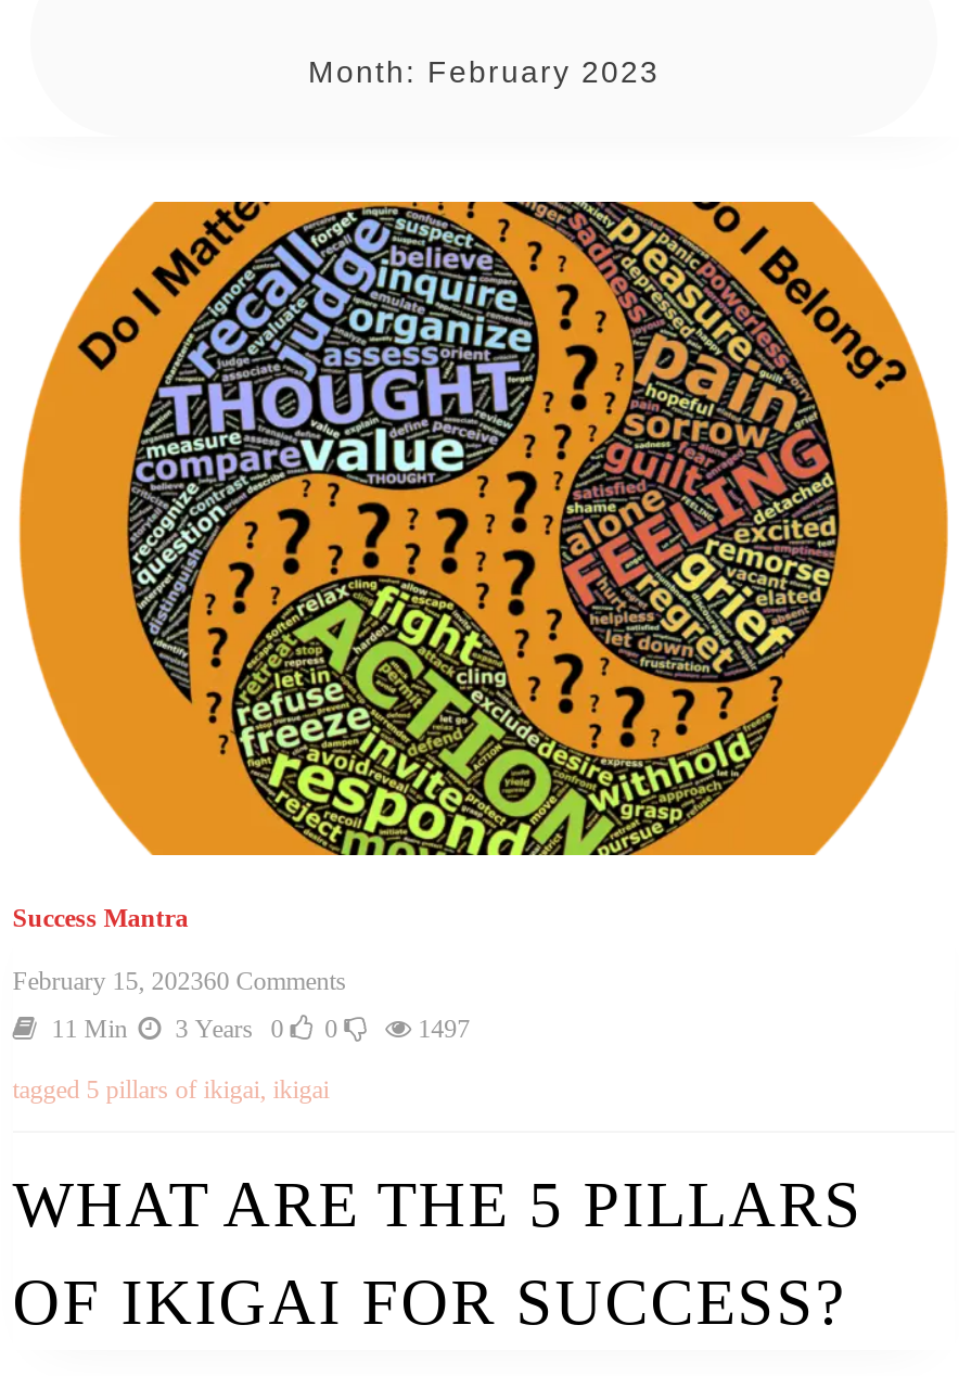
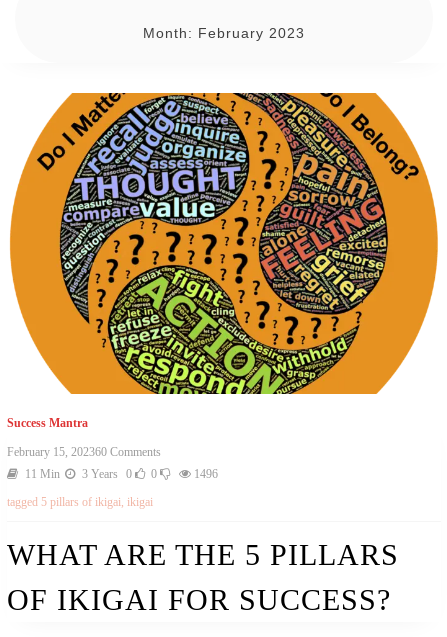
- 1497
+ 1496
